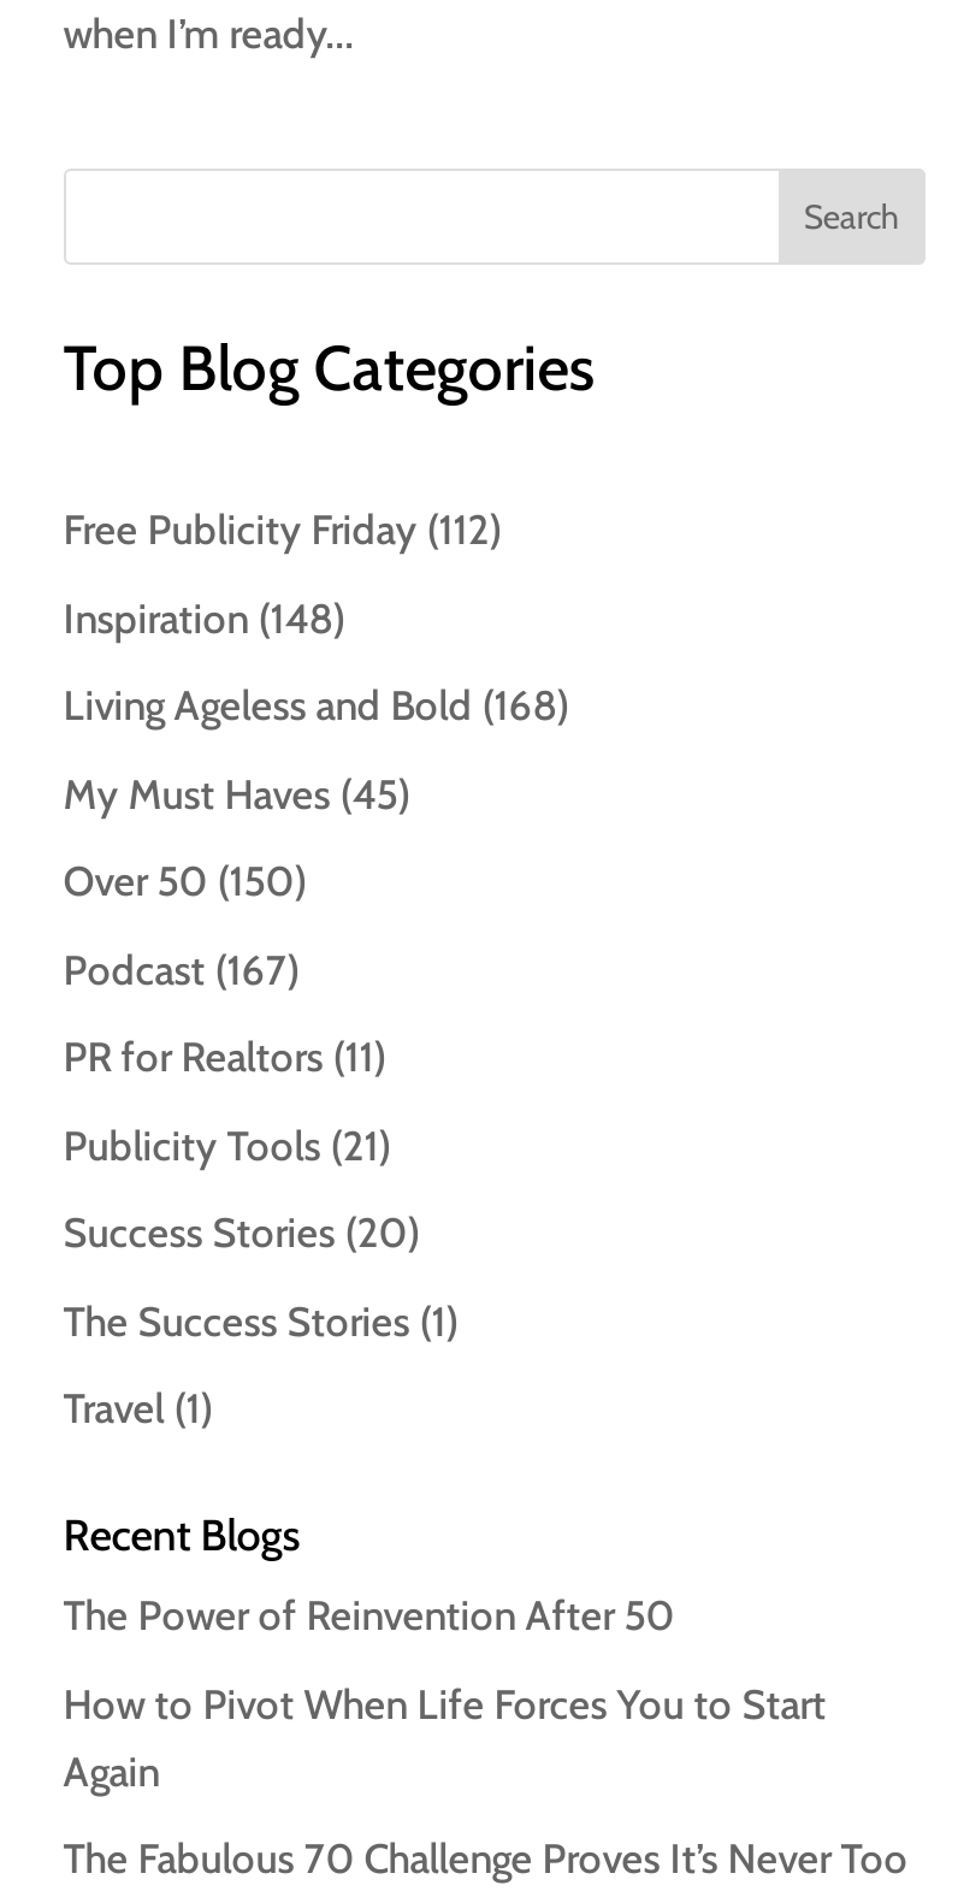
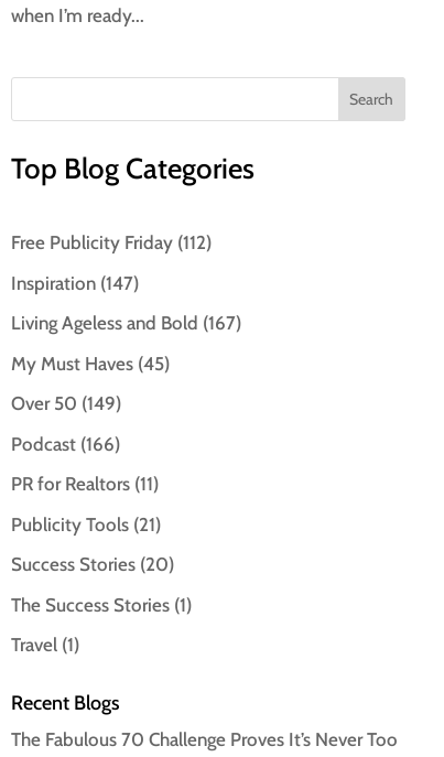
- Inspiration (148)
+ Inspiration (147)

- Living Ageless and Bold (168)
+ Living Ageless and Bold (167)

- Over 50 (150)
+ Over 50 (149)

- Podcast (167)
+ Podcast (166)

- The Power of Reinvention After 50
- How to Pivot When Life Forces You to Start
- Again
